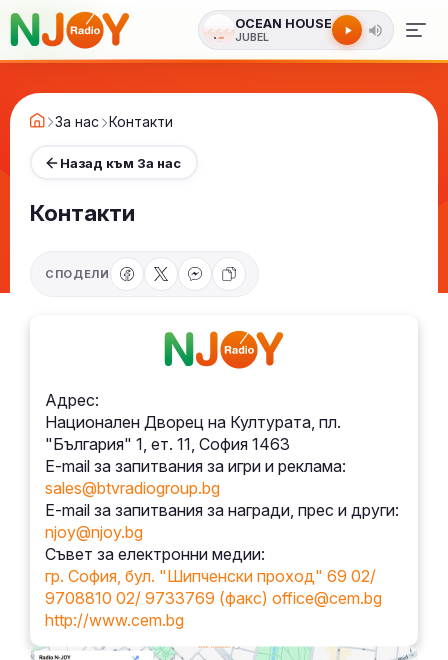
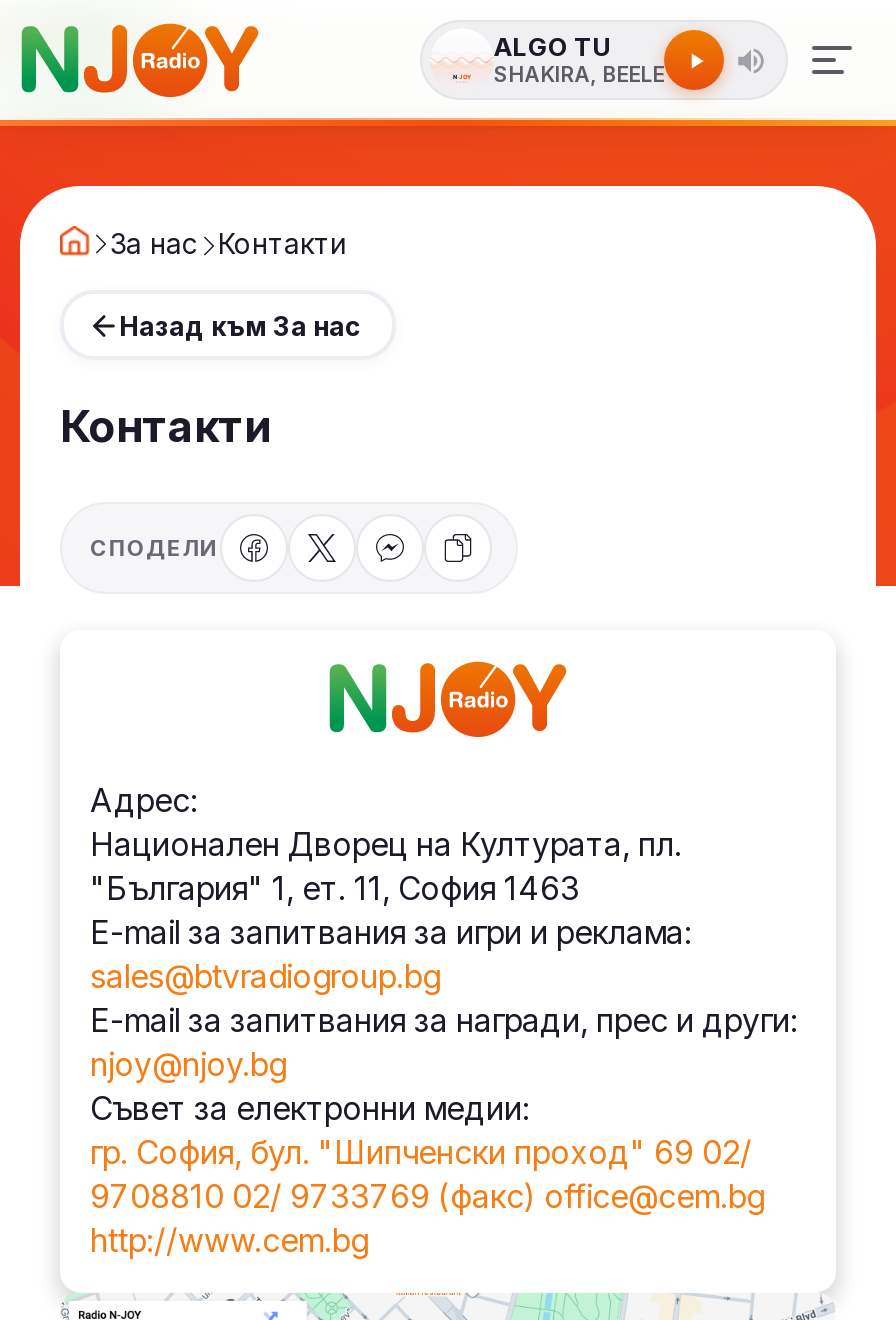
- OCEAN HOUSE
- JUBEL
+ ALGO TU
+ SHAKIRA, BEELE
